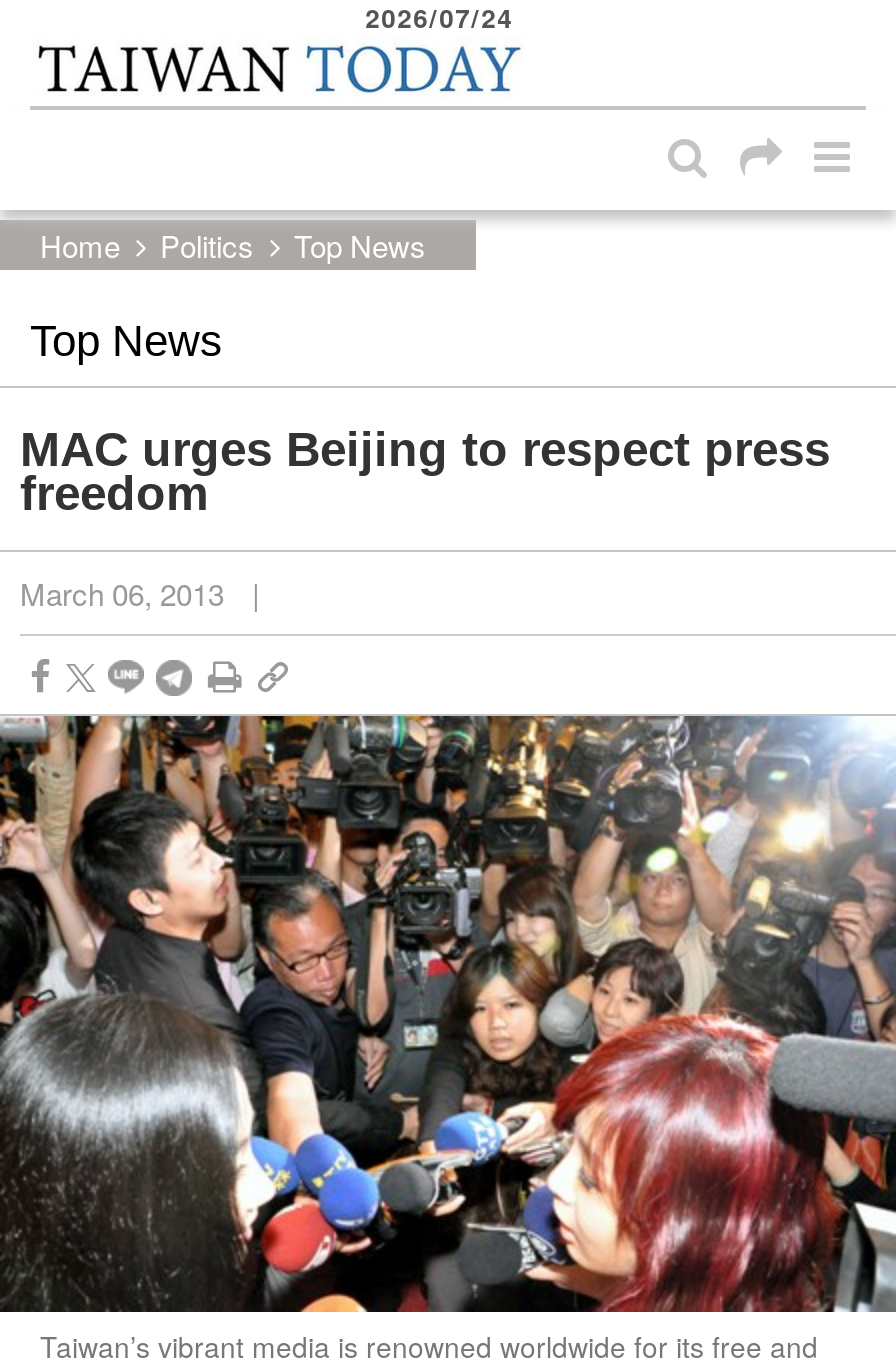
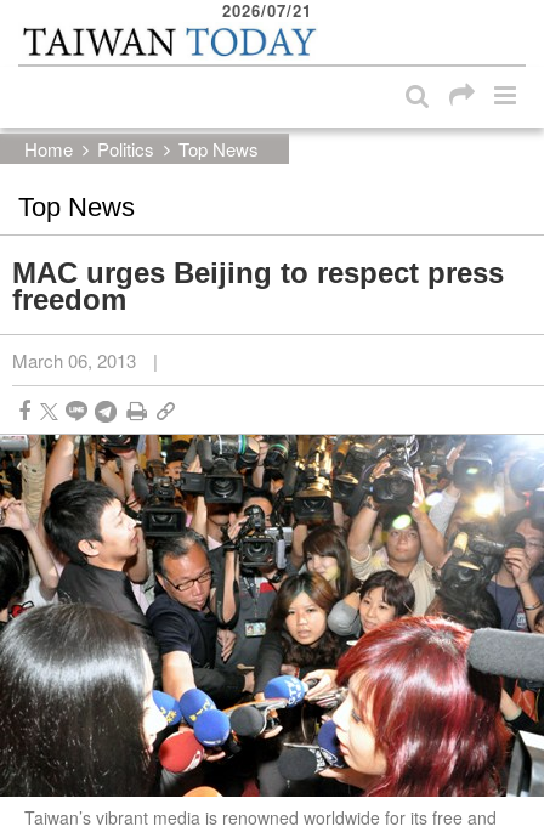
- 2026/07/24
+ 2026/07/21
